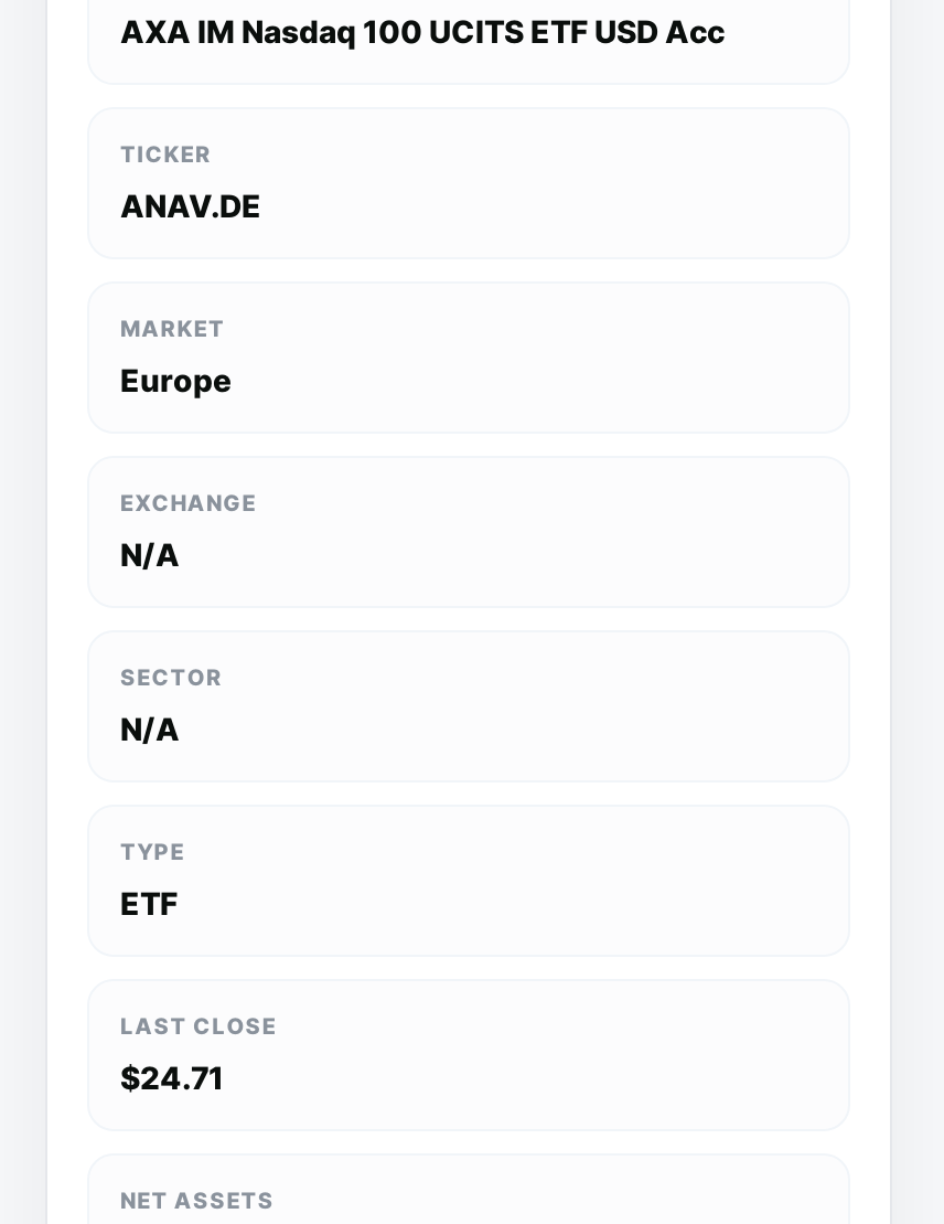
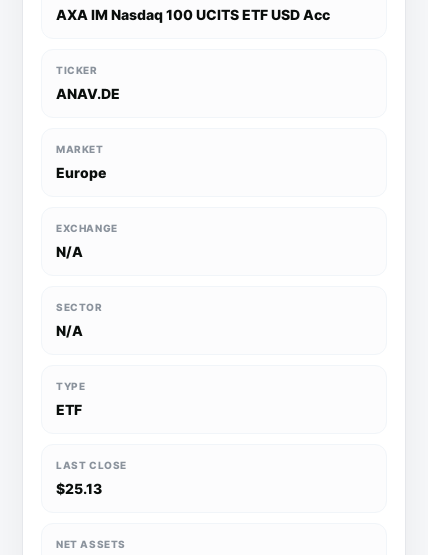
- $24.71
+ $25.13
